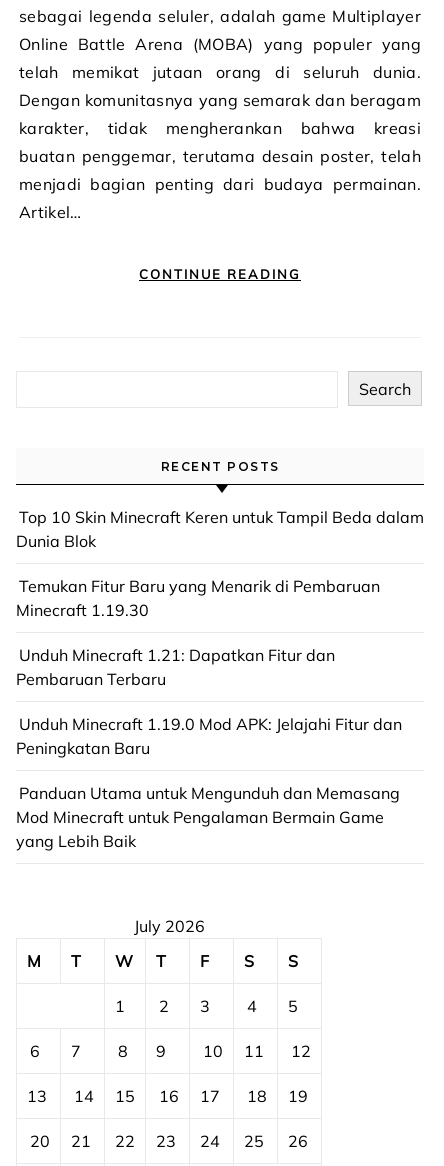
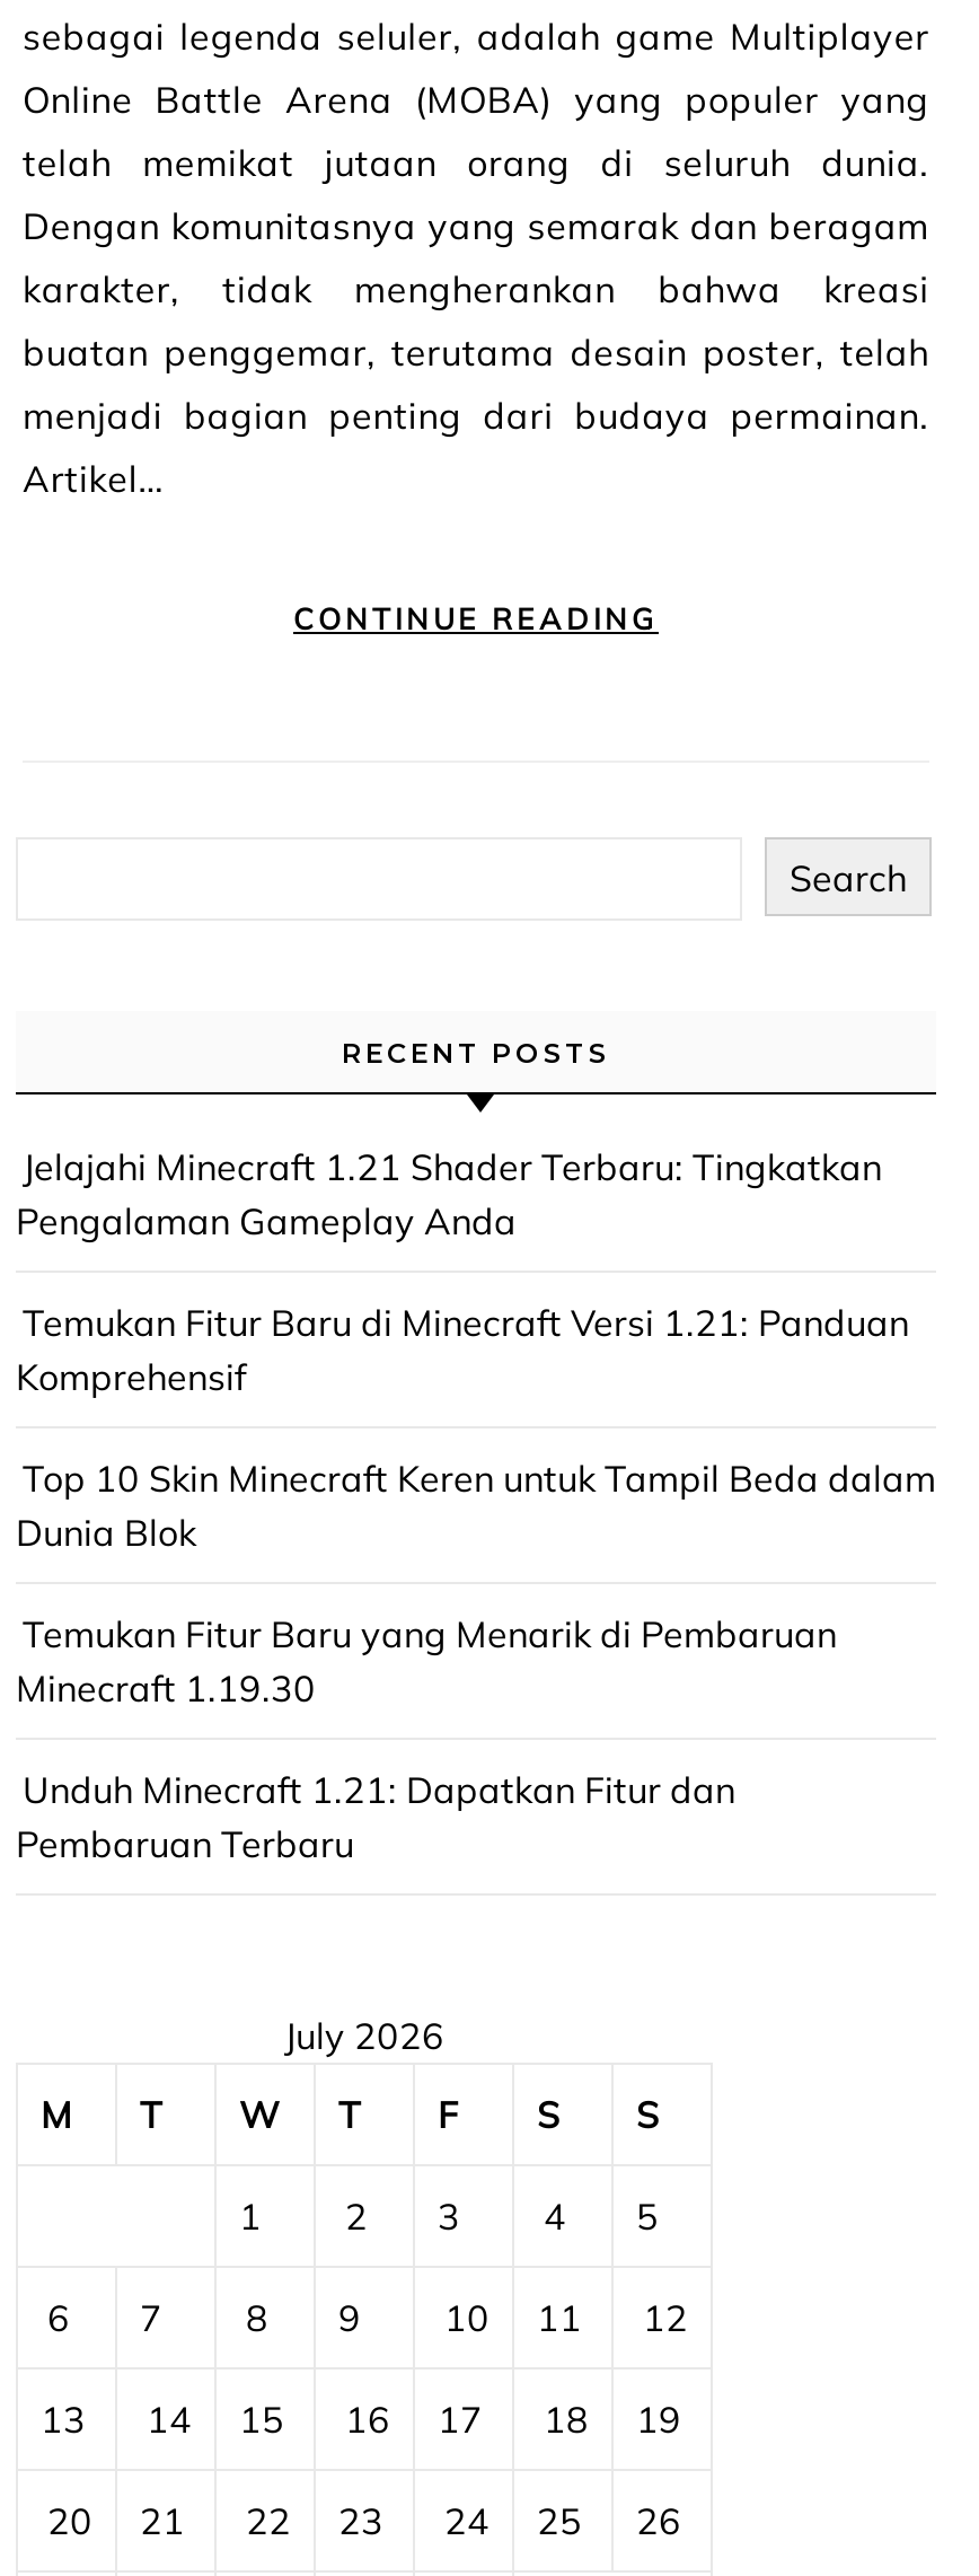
+ Jelajahi Minecraft 1.21 Shader Terbaru: Tingkatkan
+ Pengalaman Gameplay Anda
+ Temukan Fitur Baru di Minecraft Versi 1.21: Panduan
+ Komprehensif

moved down: Top 10 Skin Minecraft Keren untuk Tampil Beda dalam | Dunia Blok | Temukan Fitur Baru yang Menarik di Pembaruan | Minecraft 1.19.30 | Unduh Minecraft 1.21: Dapatkan Fitur dan | Pembaruan Terbaru

- Unduh Minecraft 1.19.0 Mod APK: Jelajahi Fitur dan
- Peningkatan Baru
- Panduan Utama untuk Mengunduh dan Memasang
- Mod Minecraft untuk Pengalaman Bermain Game
- yang Lebih Baik
